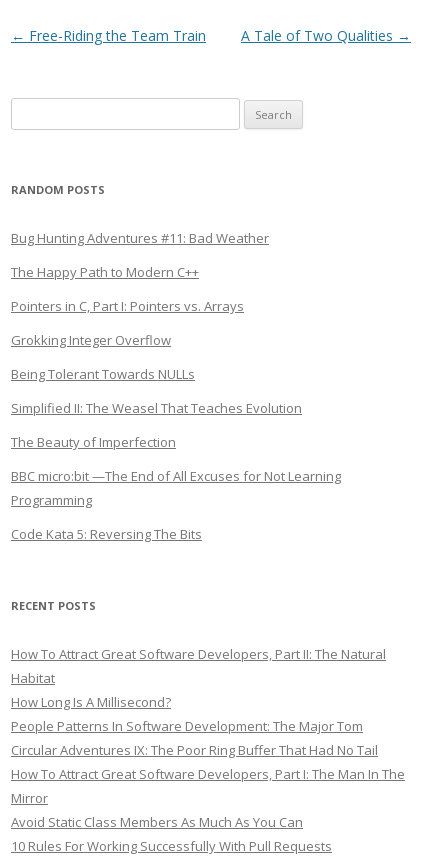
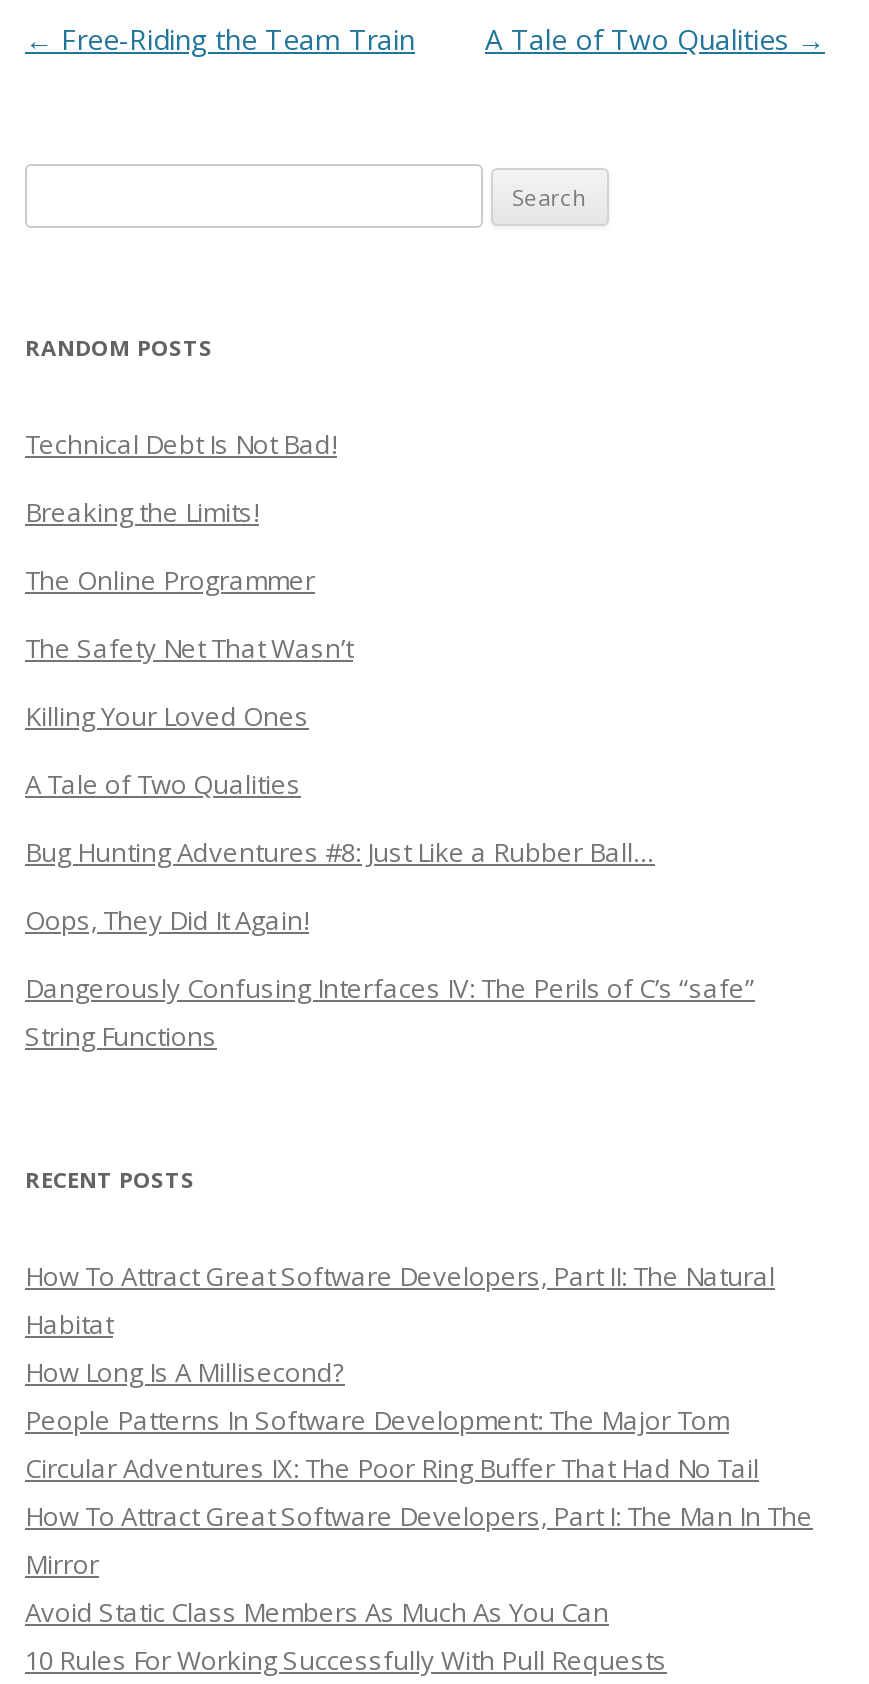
- Bug Hunting Adventures #11: Bad Weather
+ Technical Debt Is Not Bad!

- The Happy Path to Modern C++
+ Breaking the Limits!

- Pointers in C, Part I: Pointers vs. Arrays
+ The Online Programmer

- Grokking Integer Overflow
+ The Safety Net That Wasn’t

- Being Tolerant Towards NULLs
+ Killing Your Loved Ones

- Simplified II: The Weasel That Teaches Evolution
+ A Tale of Two Qualities

- The Beauty of Imperfection
+ Bug Hunting Adventures #8: Just Like a Rubber Ball…

- BBC micro:bit —The End of All Excuses for Not Learning
- Programming
+ Oops, They Did It Again!

- Code Kata 5: Reversing The Bits
+ Dangerously Confusing Interfaces IV: The Perils of C’s “safe”
+ String Functions
